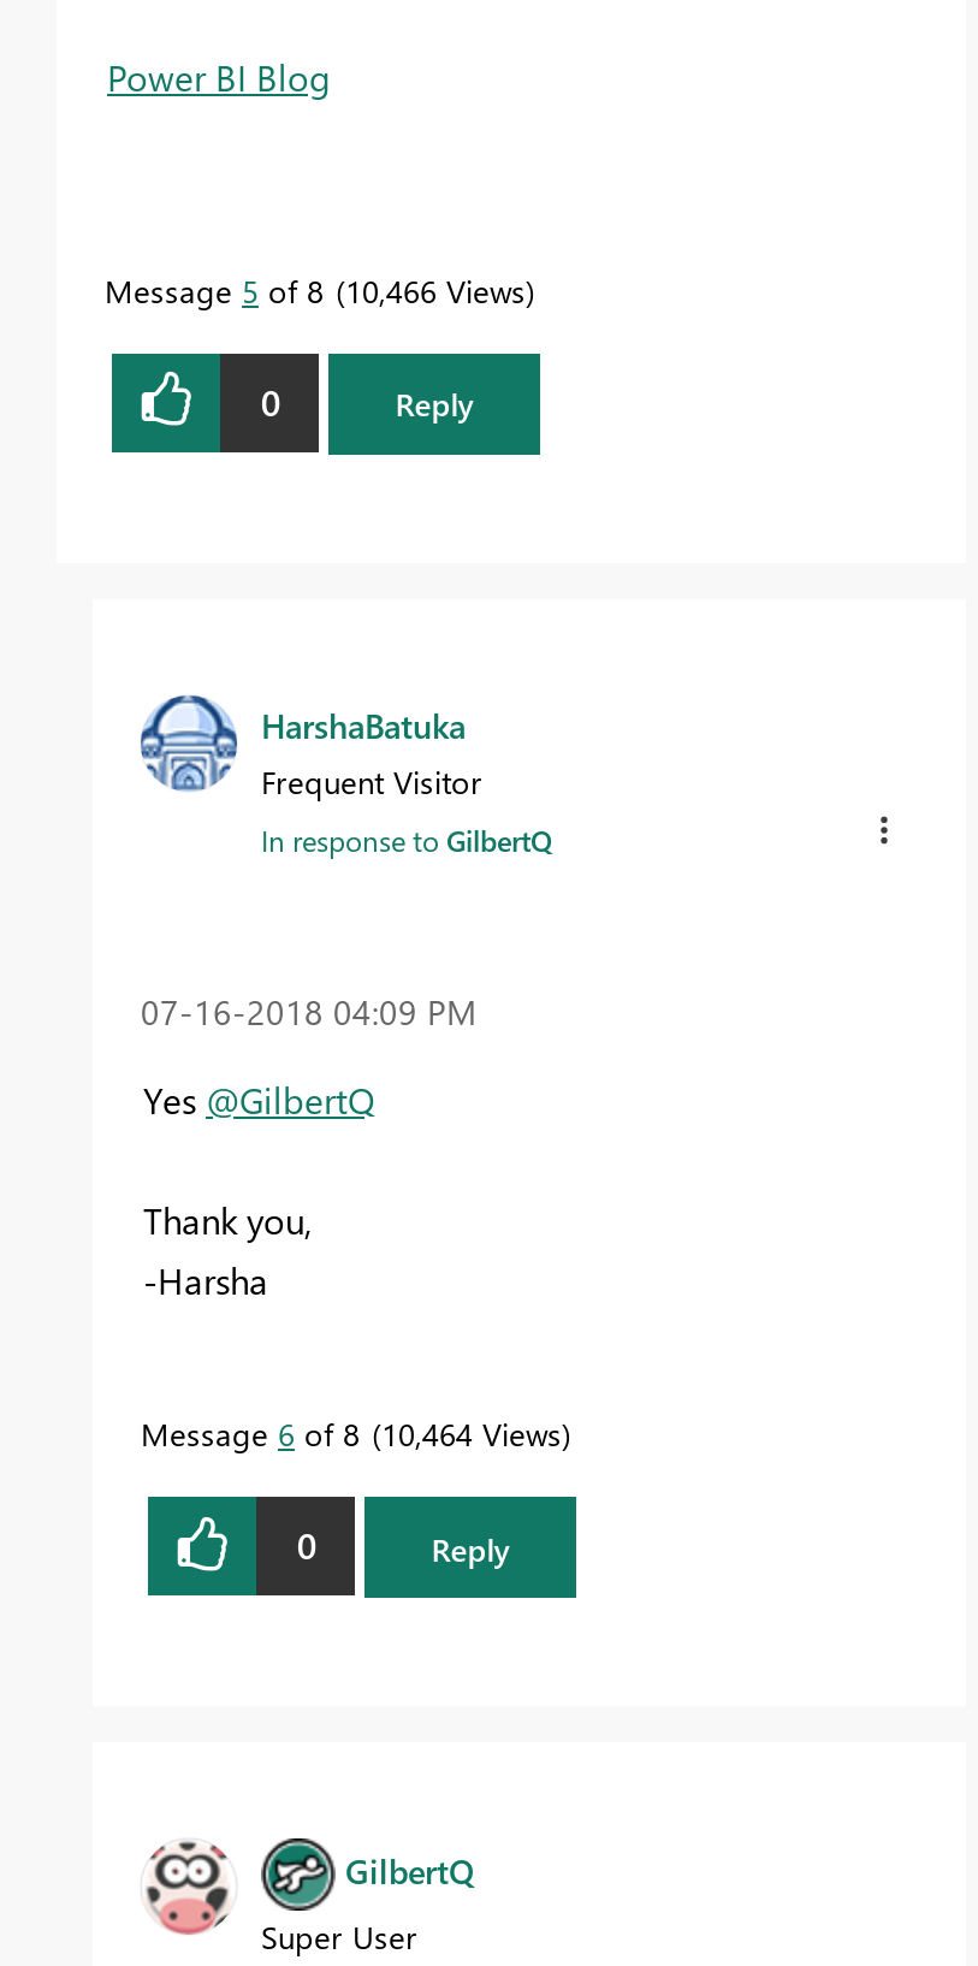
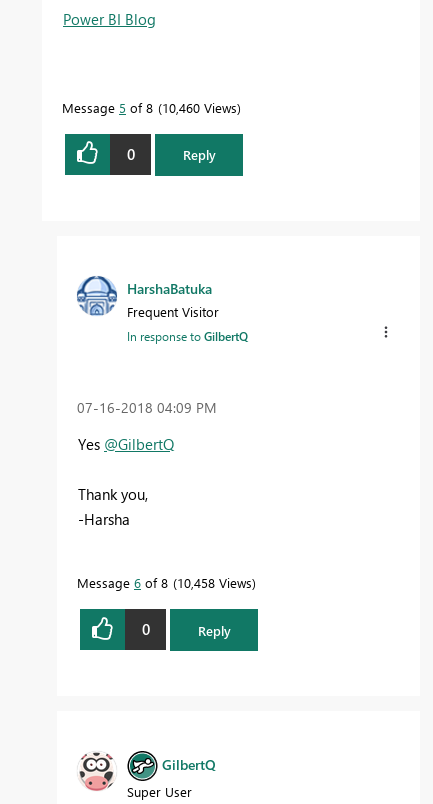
- Message 5 of 8 10,466 Views
+ Message 5 of 8 10,460 Views

- Message 6 of 8 10,464 Views
+ Message 6 of 8 10,458 Views
